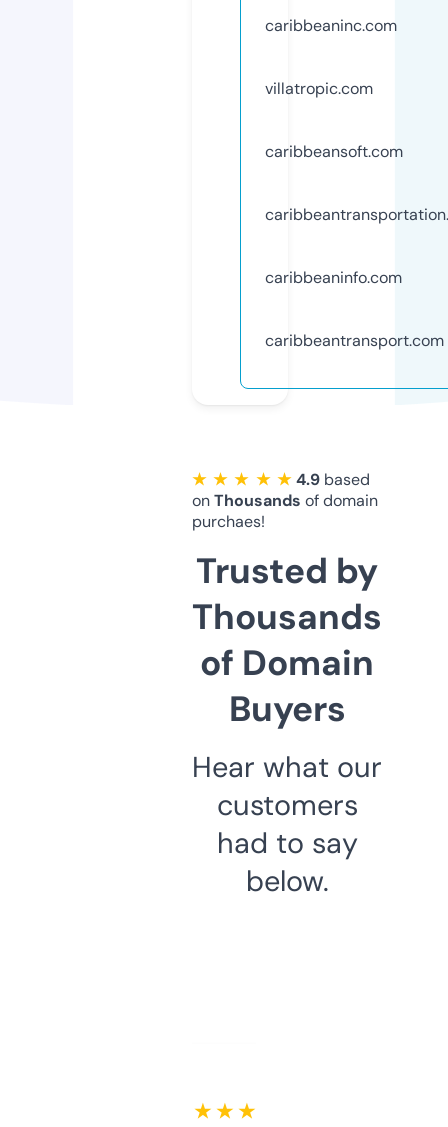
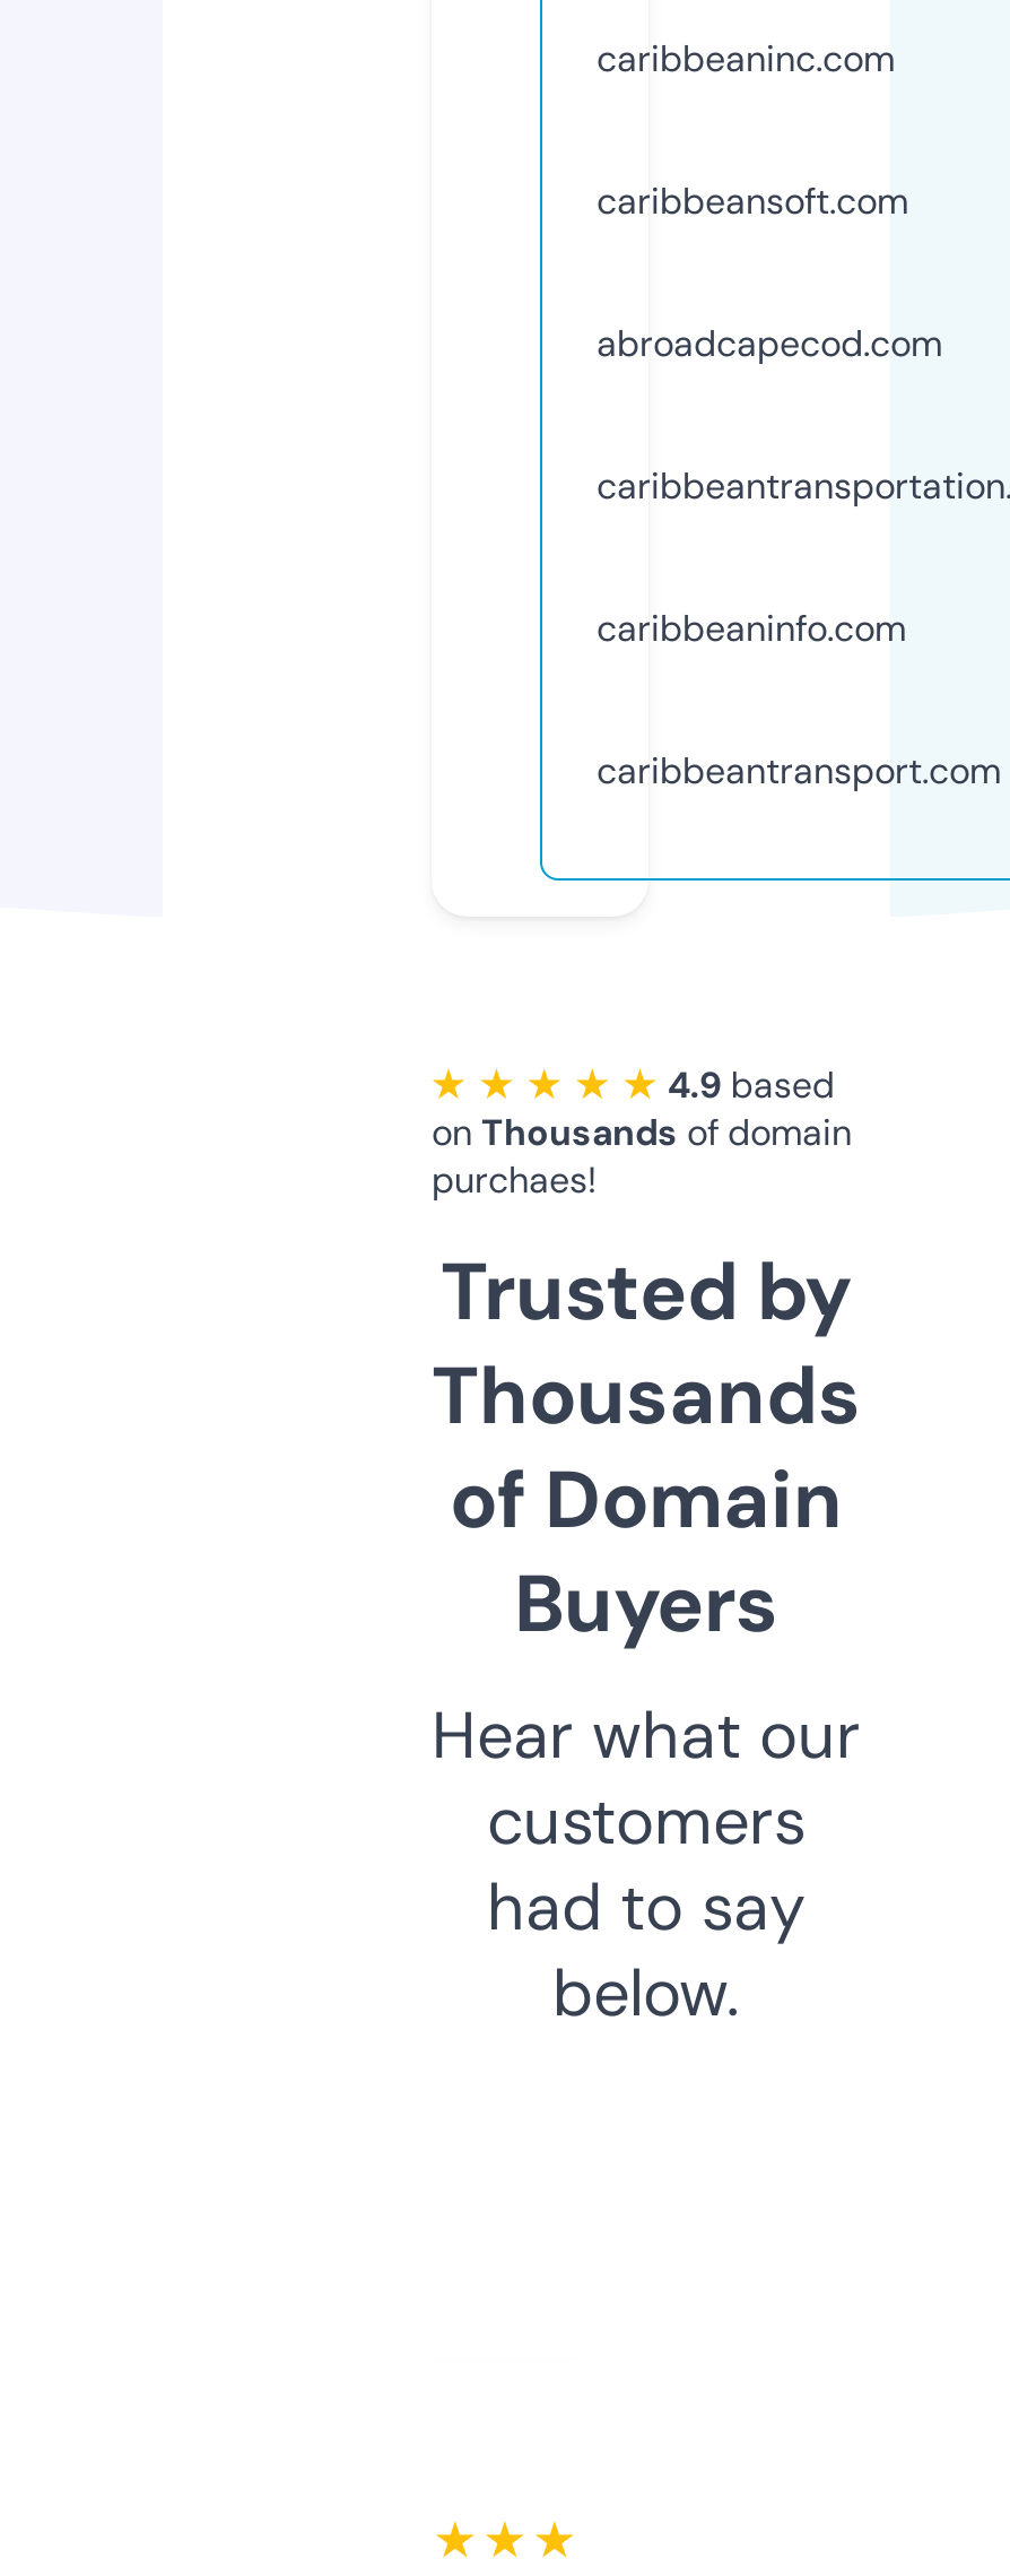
- villatropic.com

moved up: caribbeansoft.com

+ abroadcapecod.com
